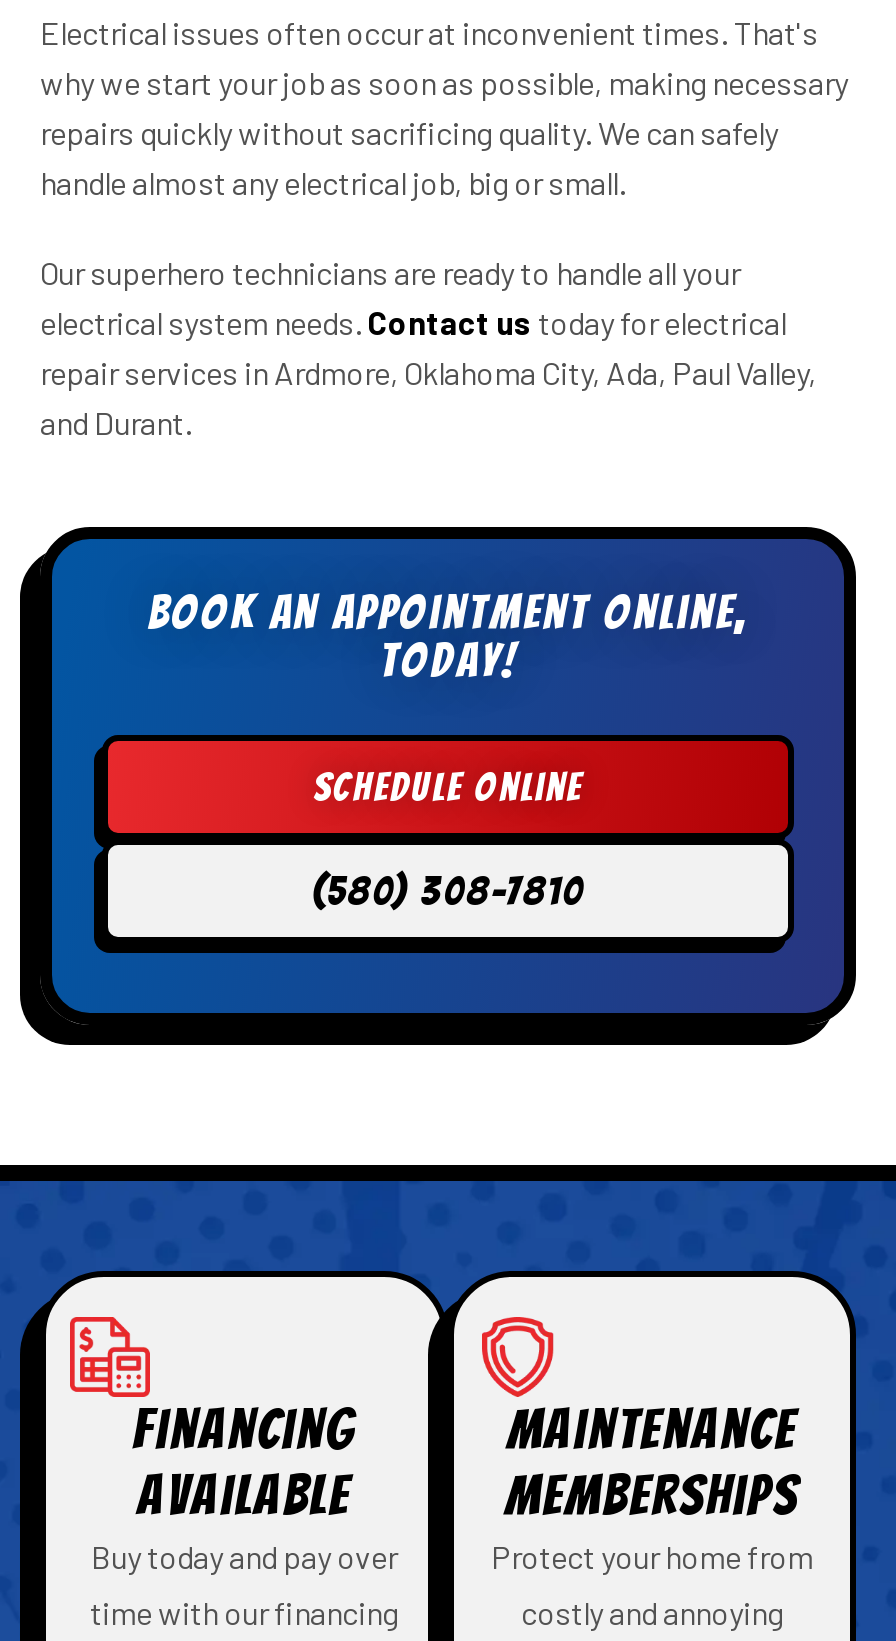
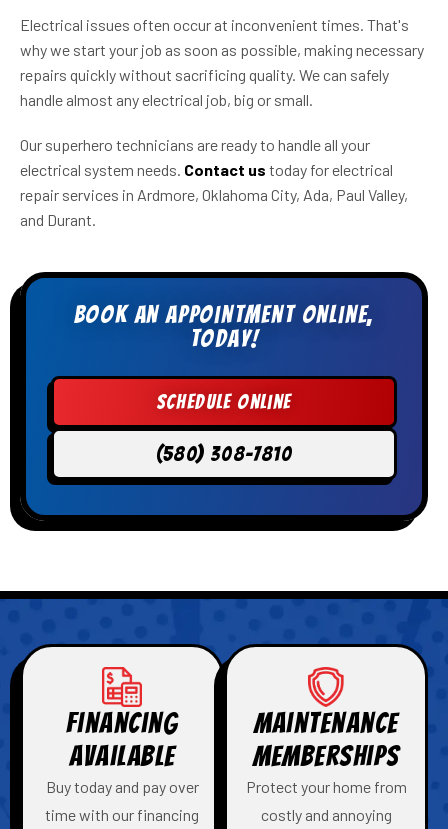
+ [image]

+ [image]

- [image]

- [image]
